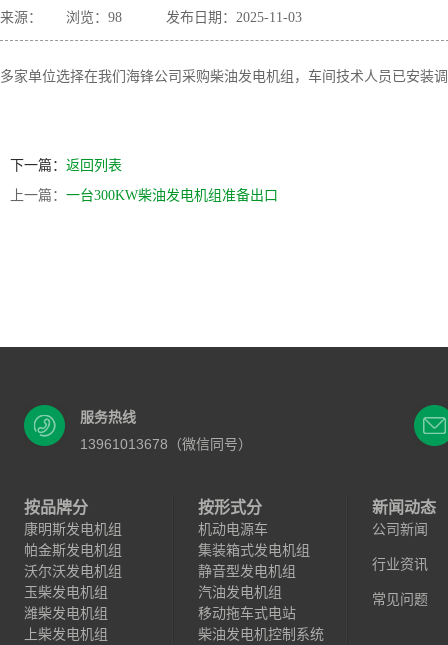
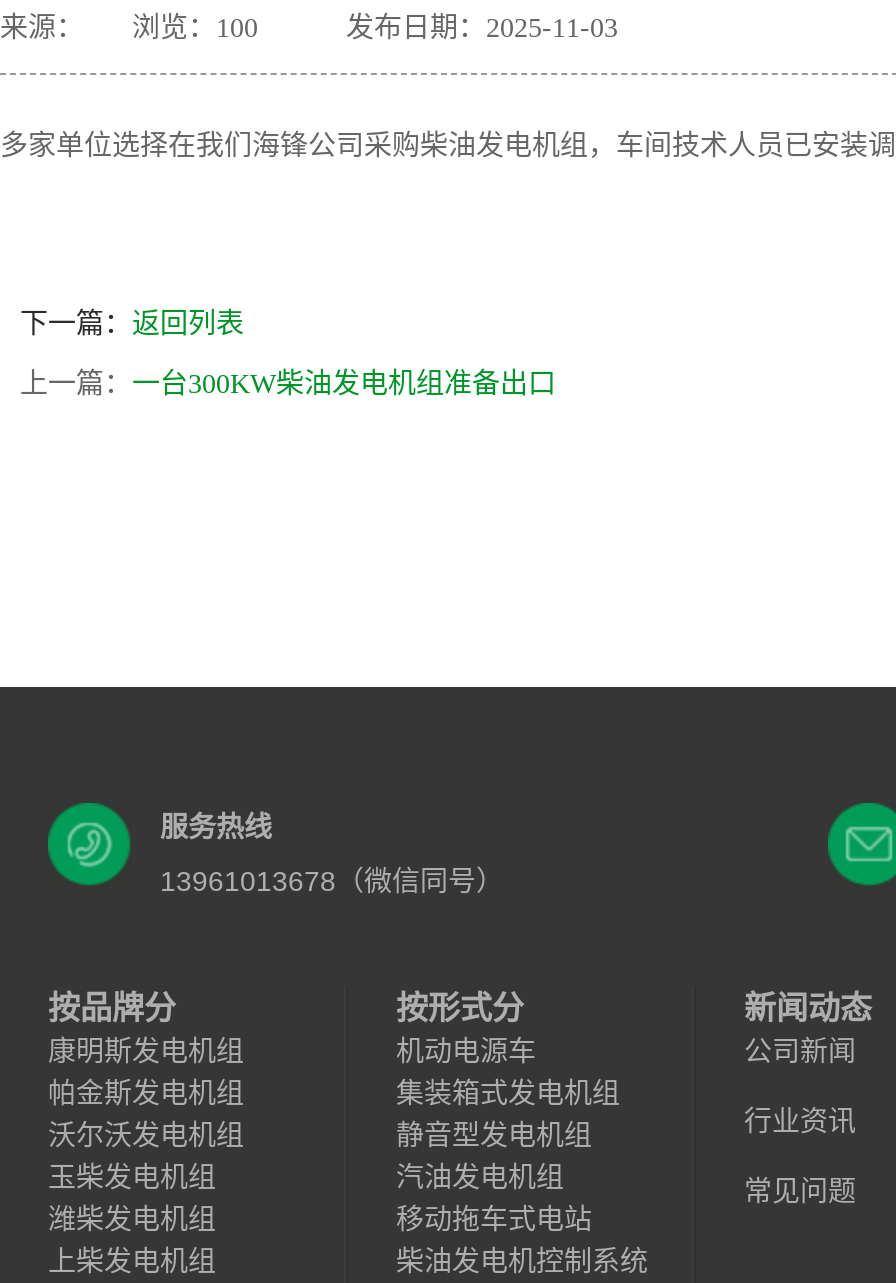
- 来源： 浏览：98
+ 来源： 浏览：100
